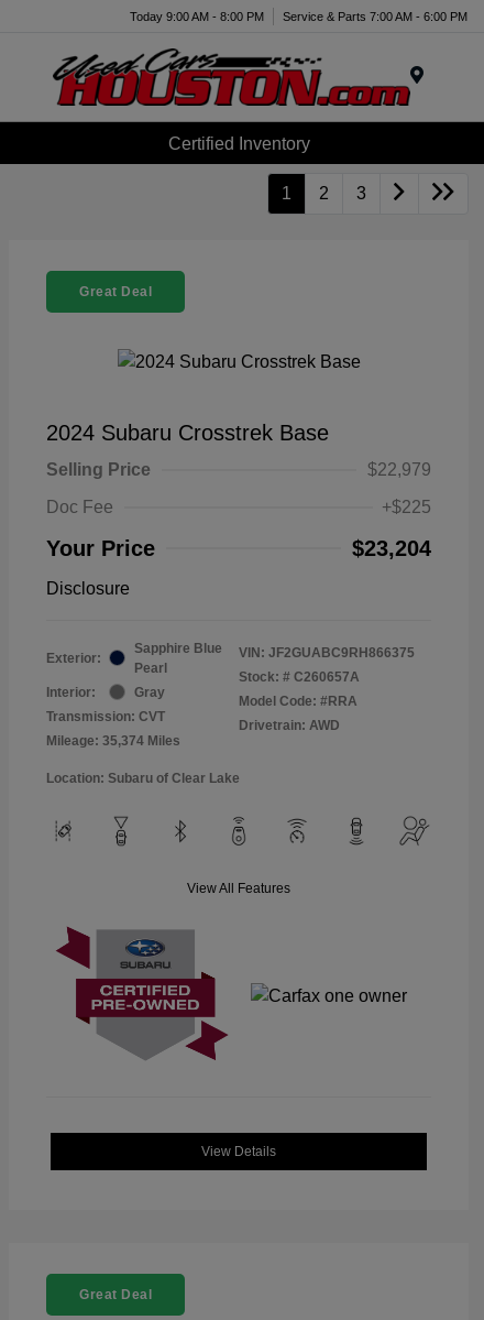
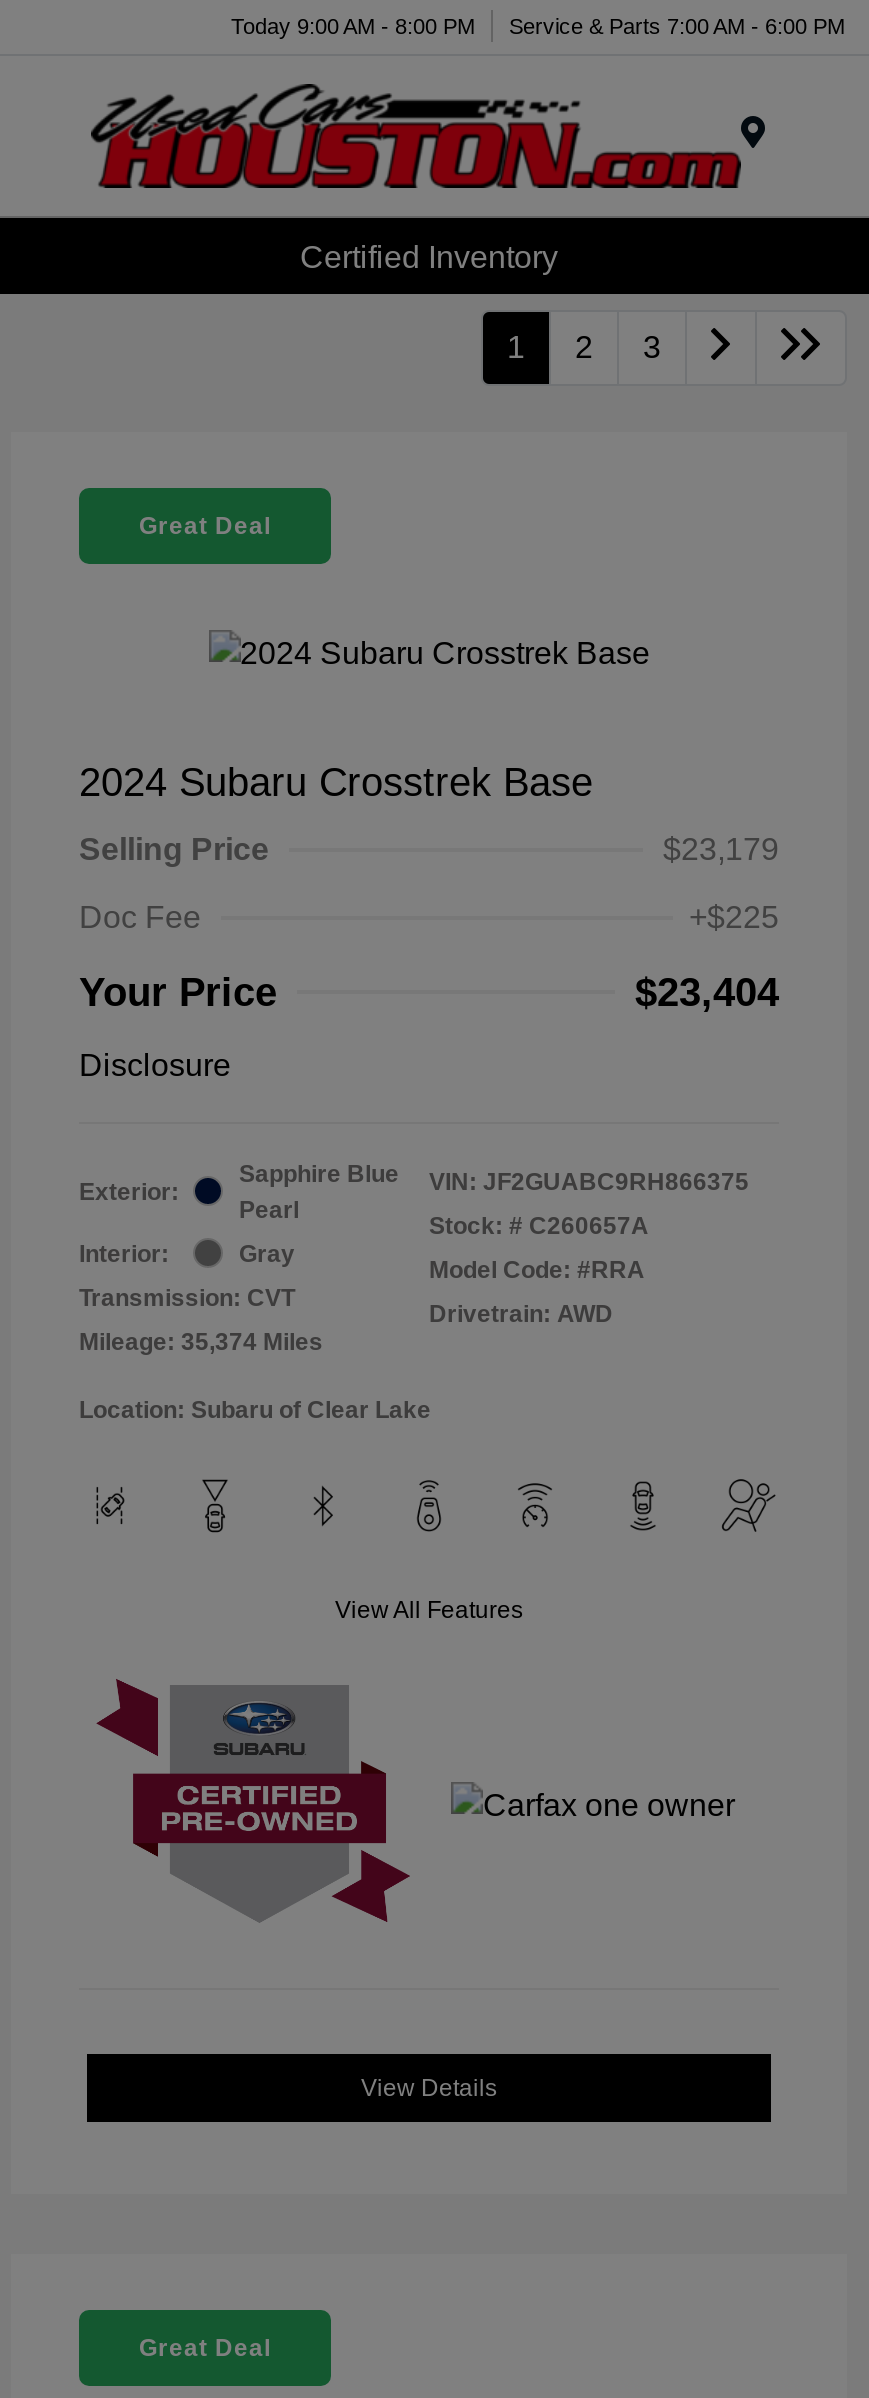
- $22,979
+ $23,179

- $23,204
+ $23,404
